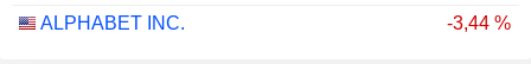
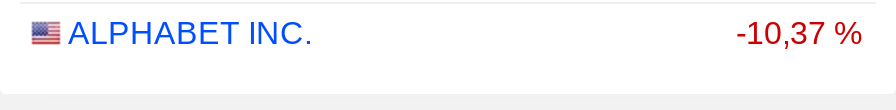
- -3,44 %
+ -10,37 %
